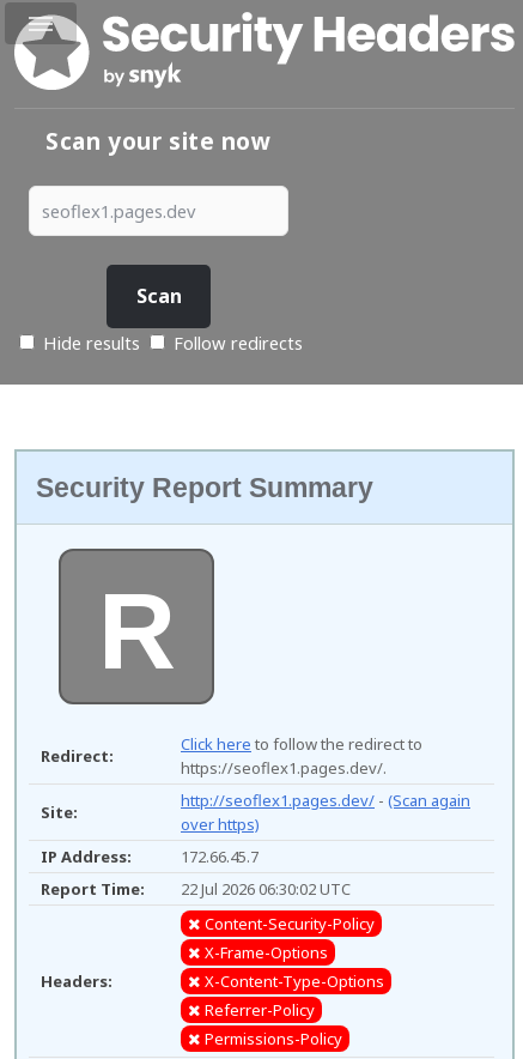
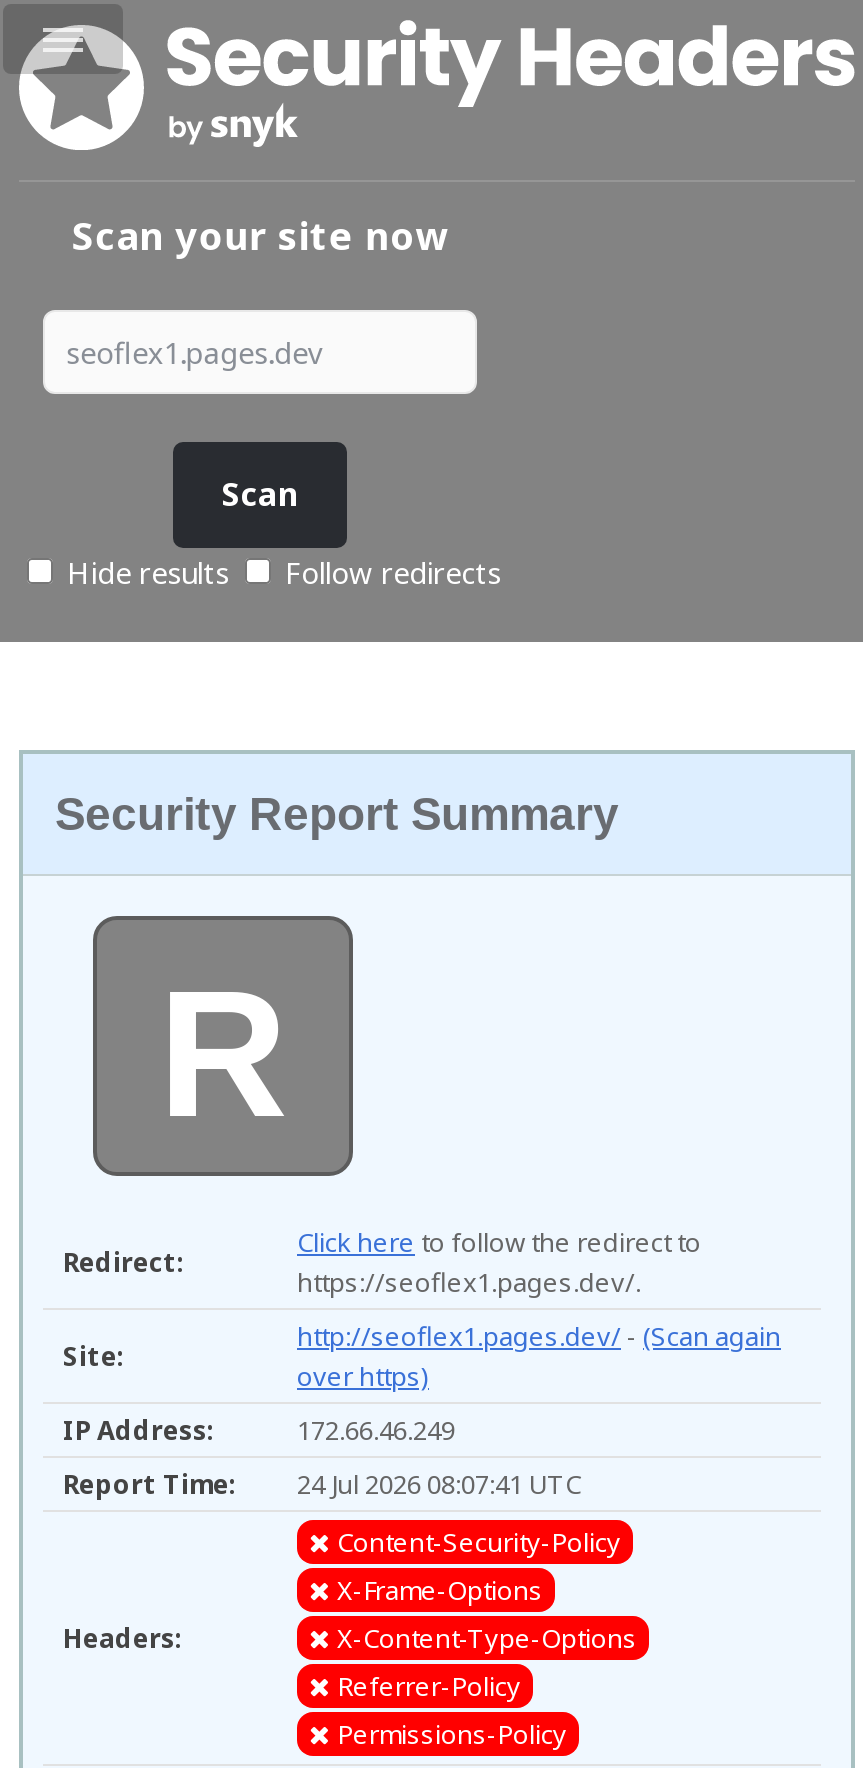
- 172.66.45.7
+ 172.66.46.249

- Report Time: 22 Jul 2026 06:30:02 UTC
+ Report Time: 24 Jul 2026 08:07:41 UTC
